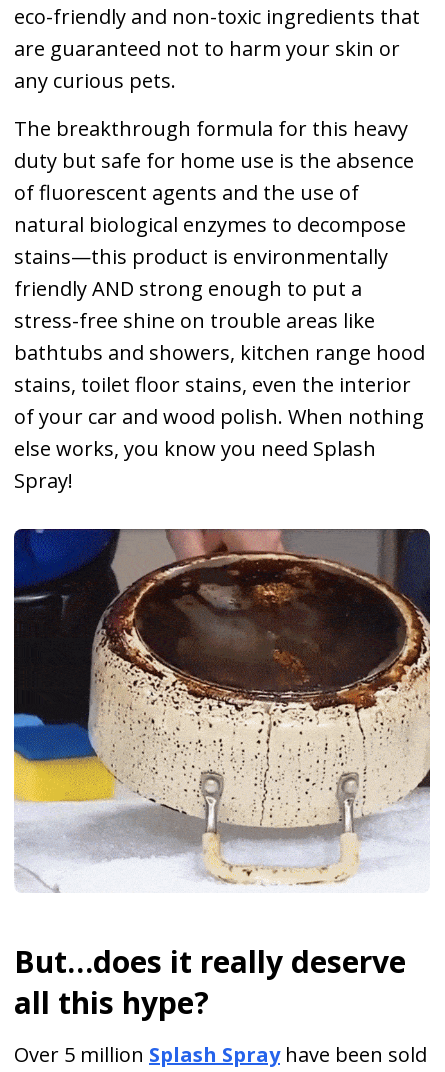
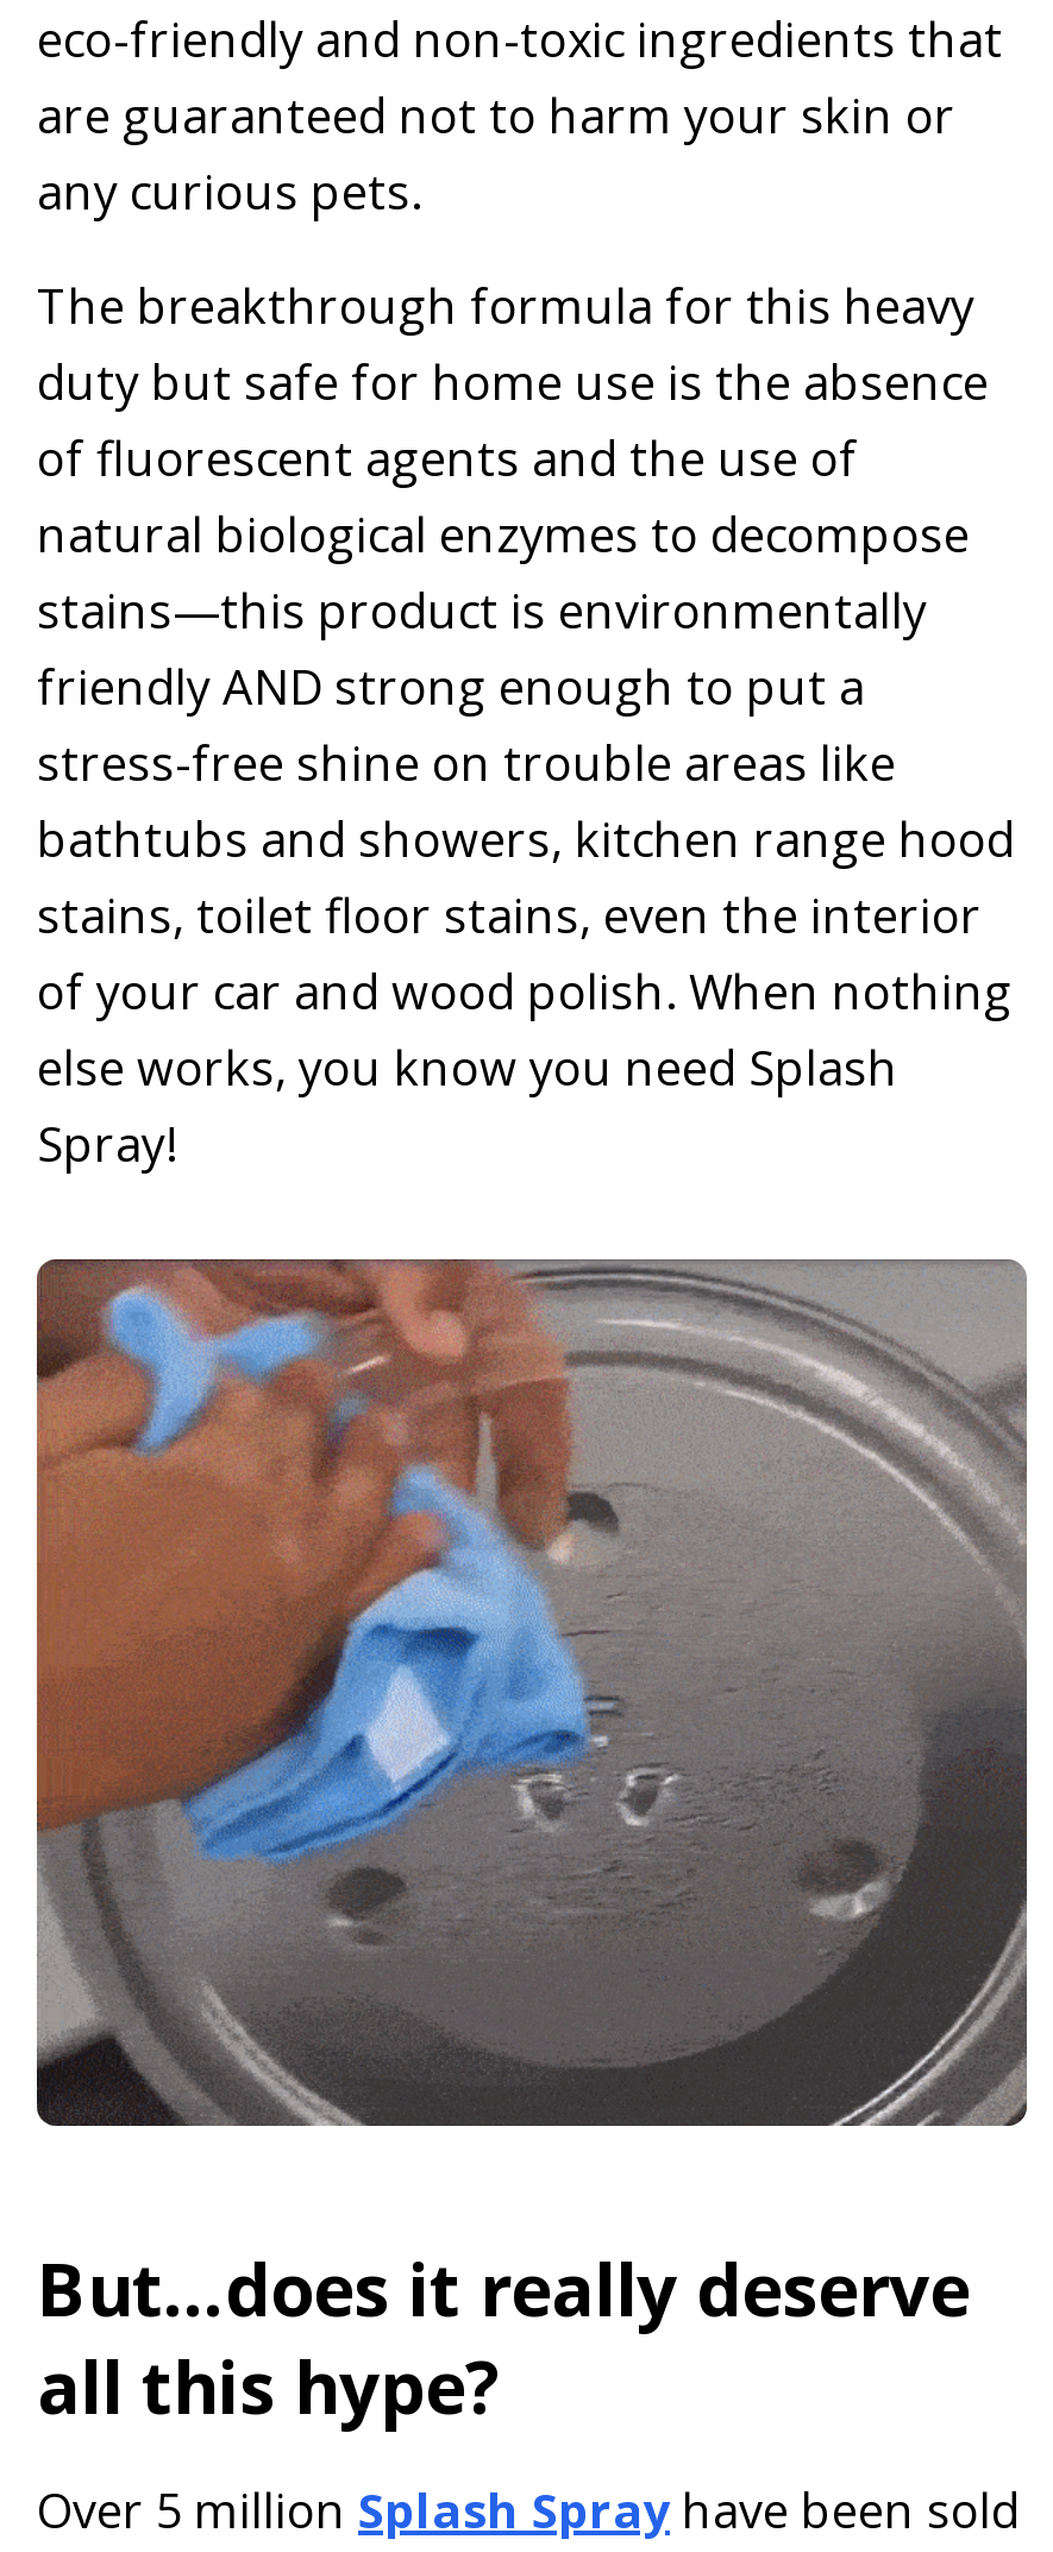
- [image]
+ [image]
